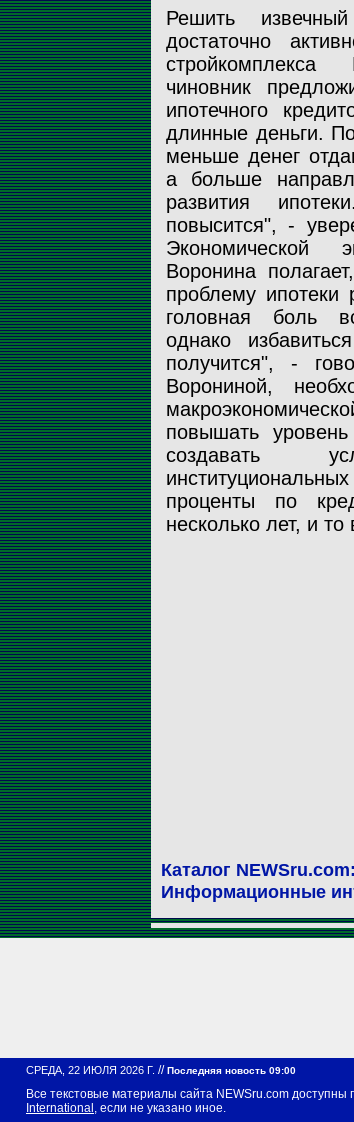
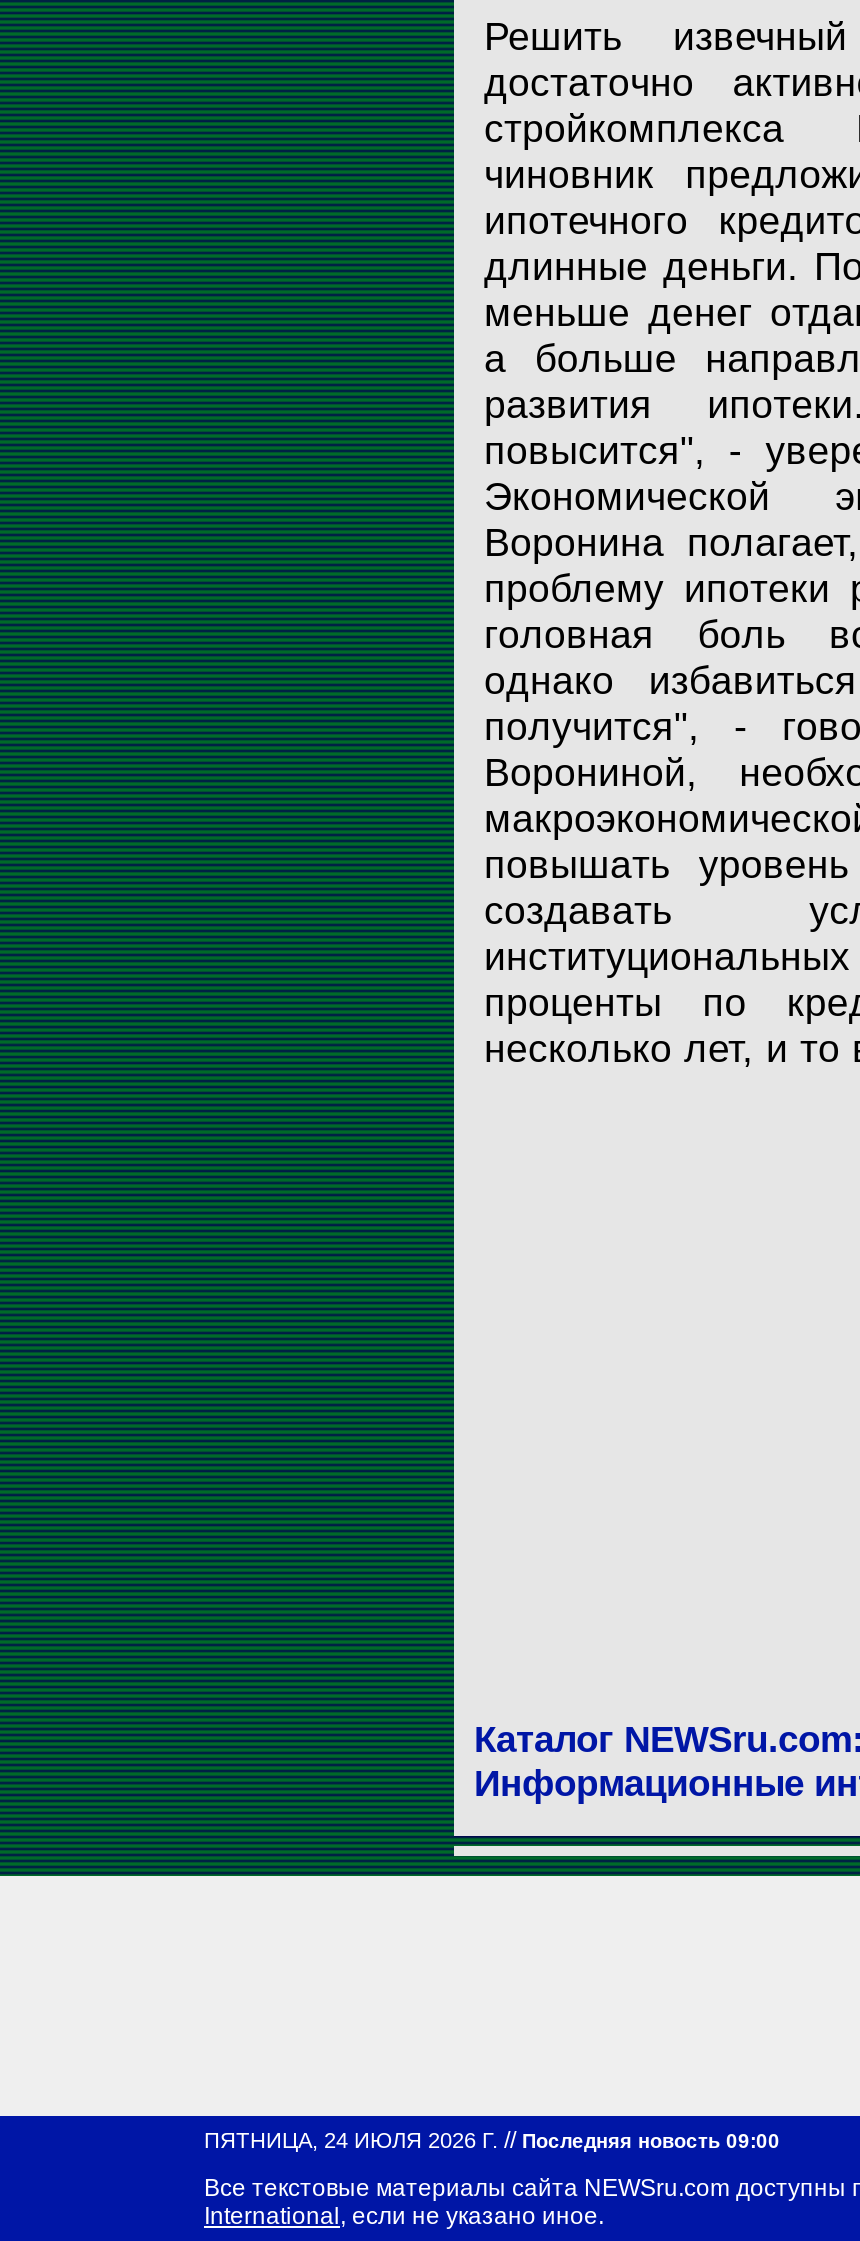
- СРЕДА, 22 ИЮЛЯ 2026 Г. // Последняя новость 09:00
+ ПЯТНИЦА, 24 ИЮЛЯ 2026 Г. // Последняя новость 09:00
